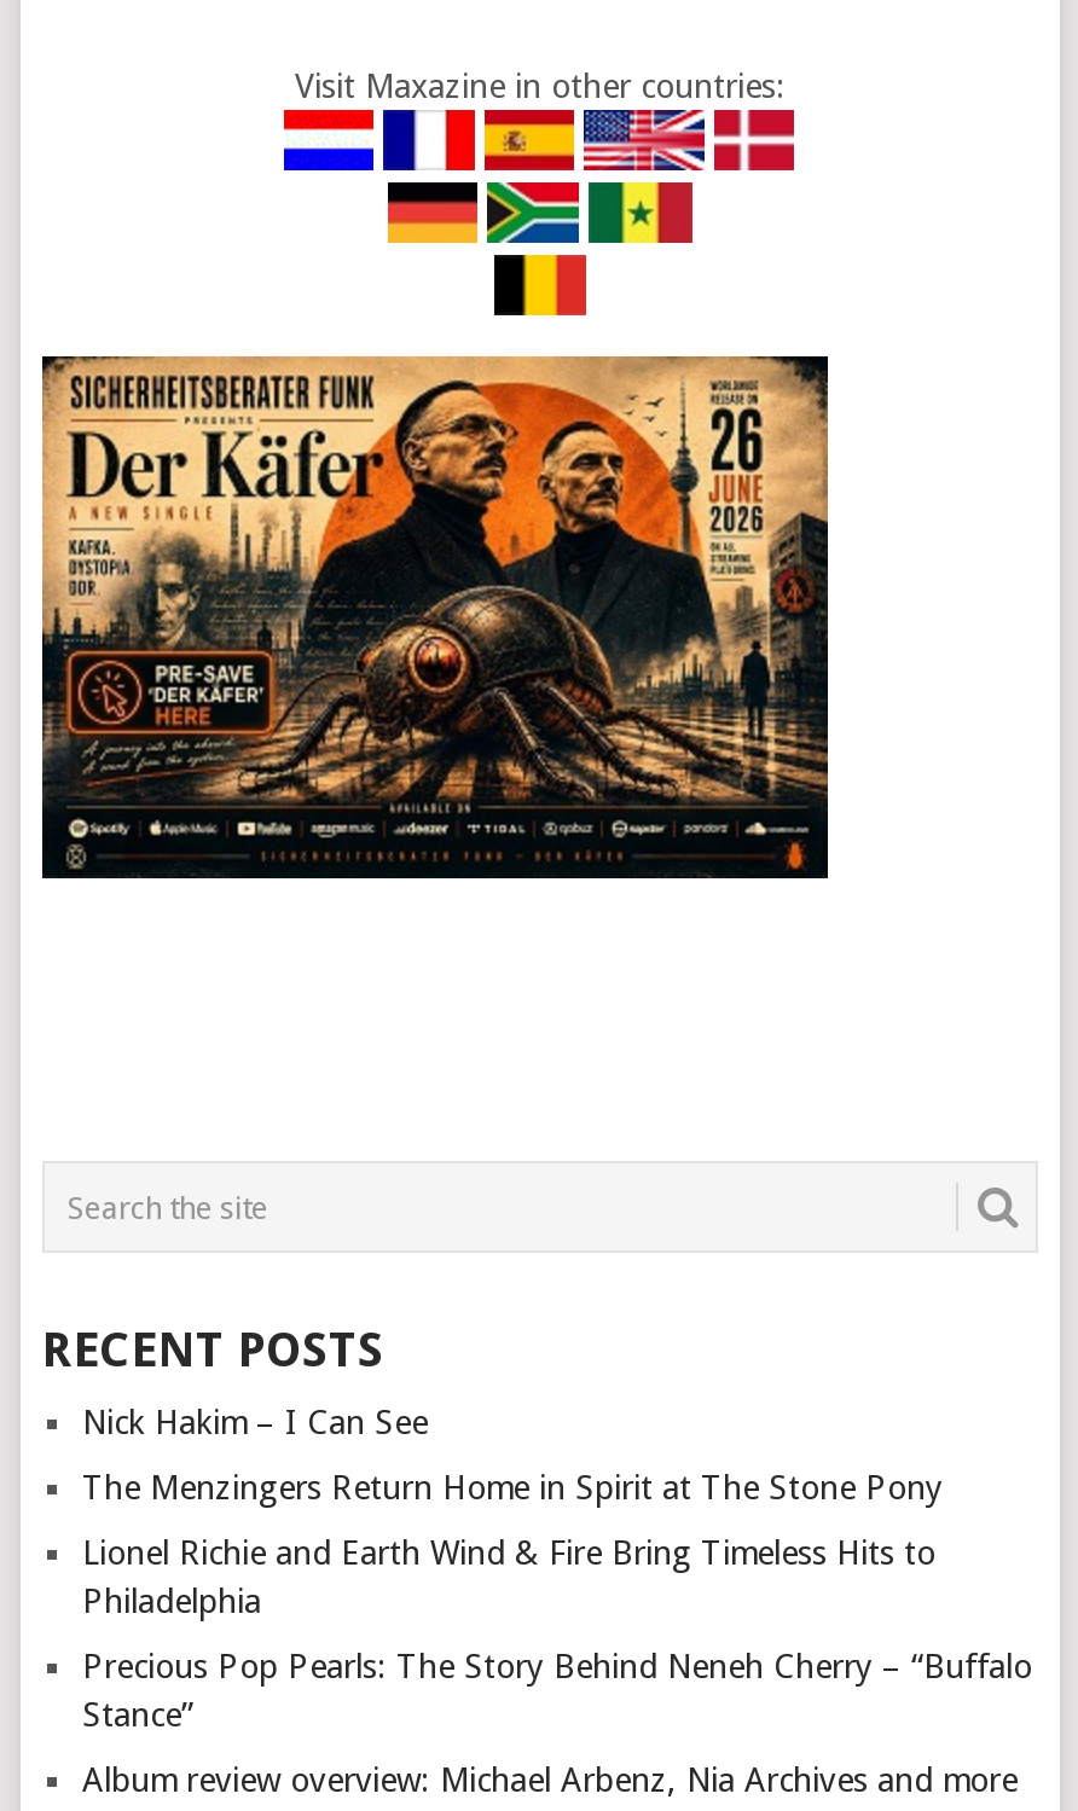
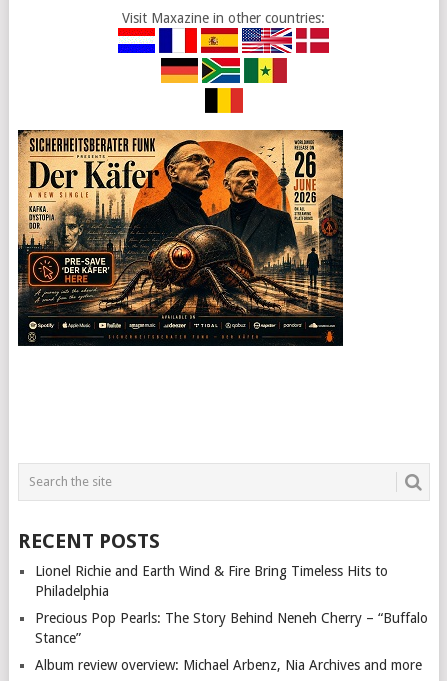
- Nick Hakim – I Can See
- The Menzingers Return Home in Spirit at The Stone Pony
